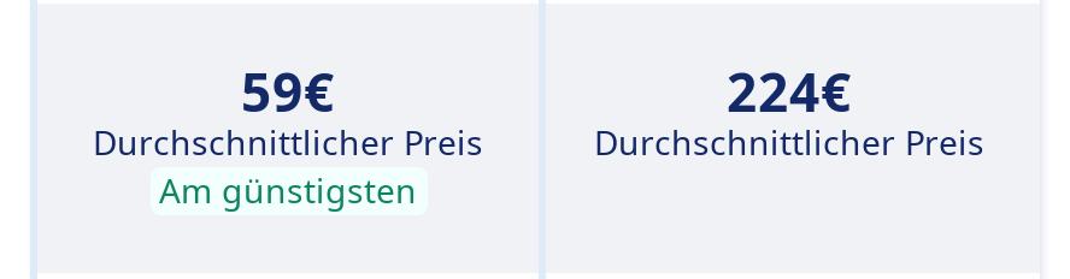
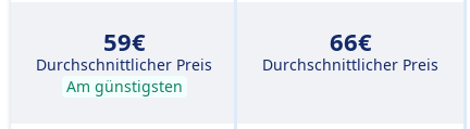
- 224€
+ 66€
